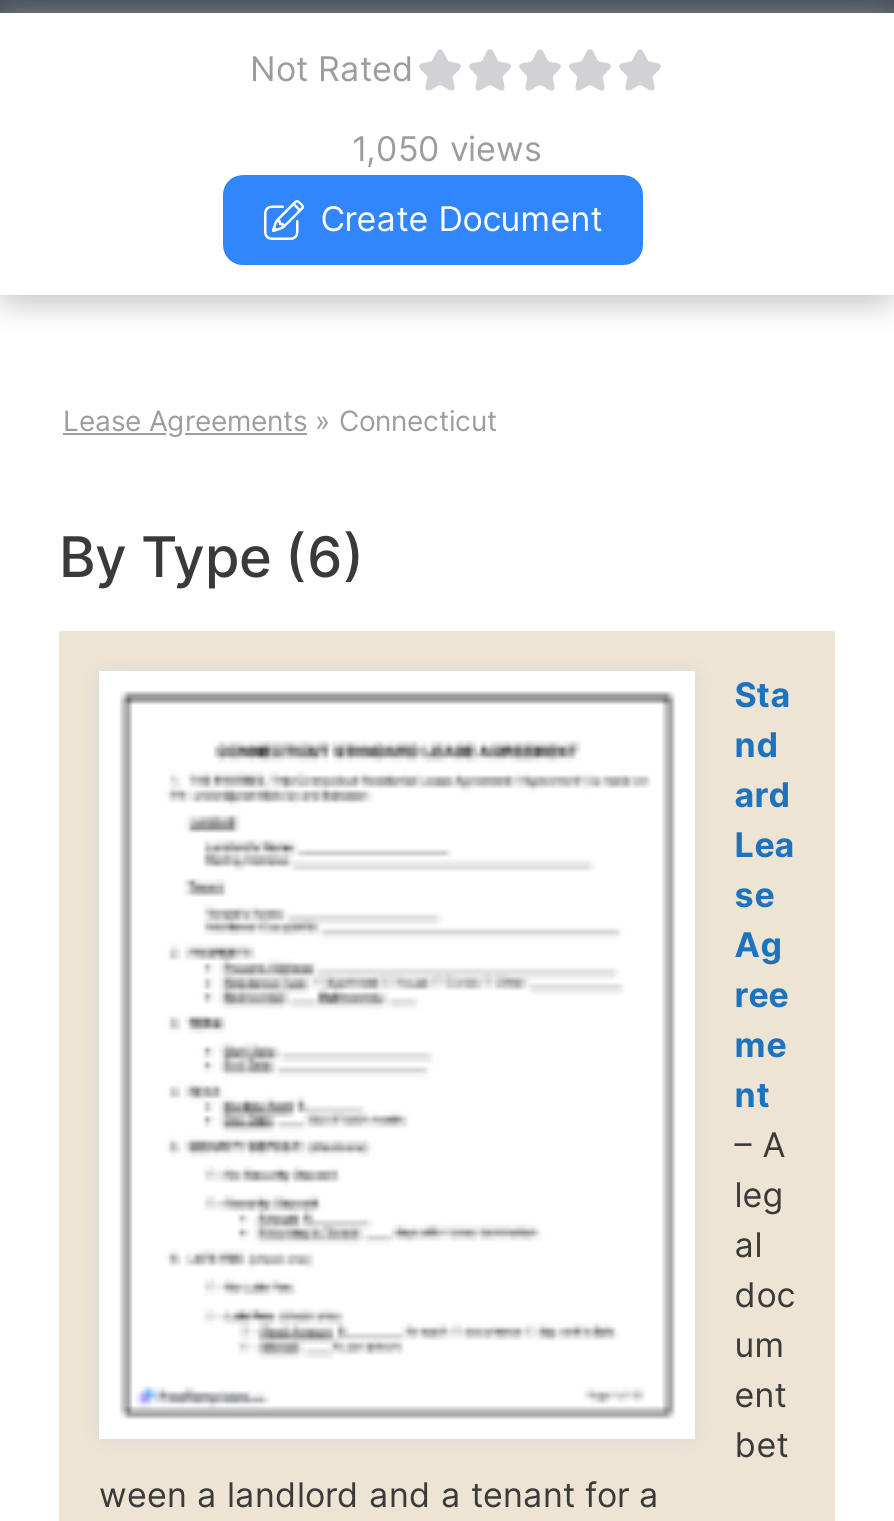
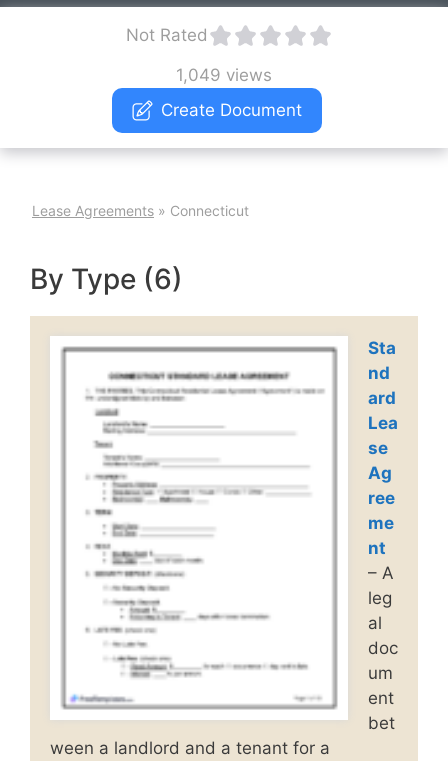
- 1,050 views
+ 1,049 views
